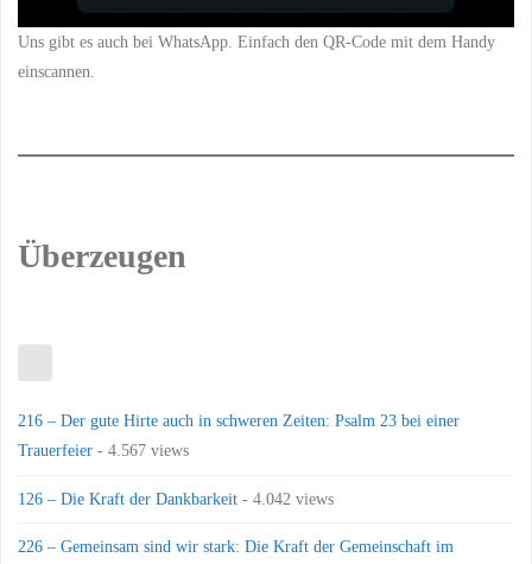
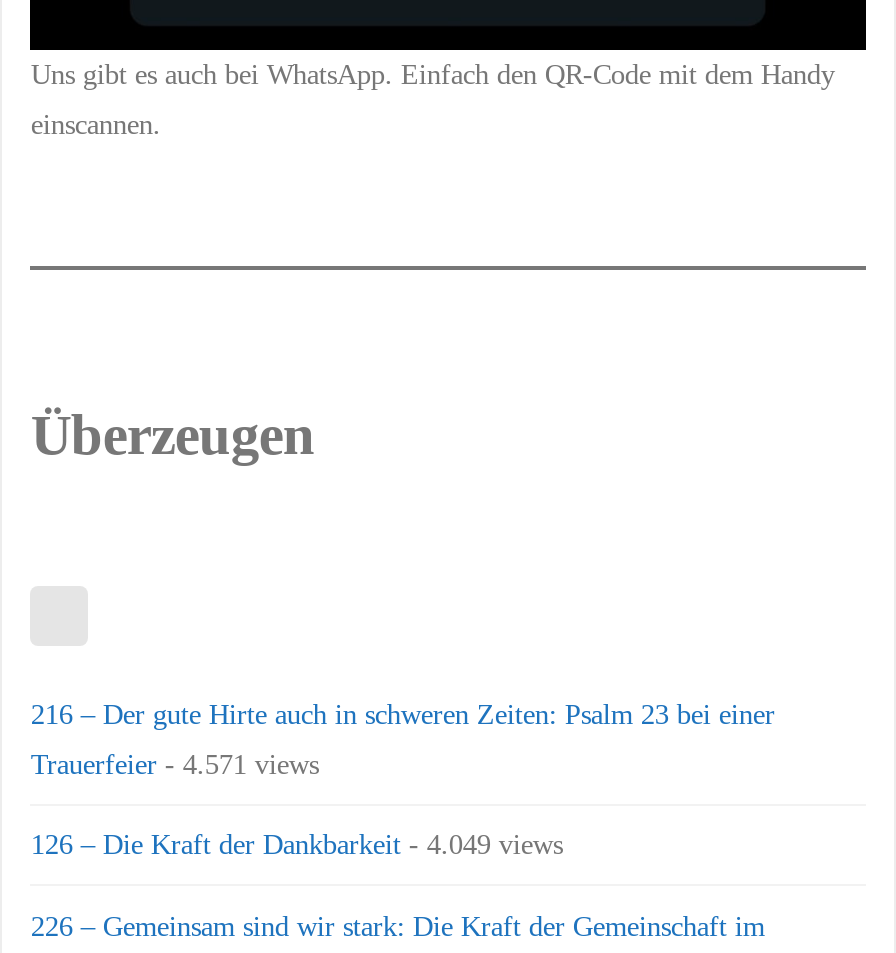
- Trauerfeier - 4.567 views
+ Trauerfeier - 4.571 views

- 126 – Die Kraft der Dankbarkeit - 4.042 views
+ 126 – Die Kraft der Dankbarkeit - 4.049 views
